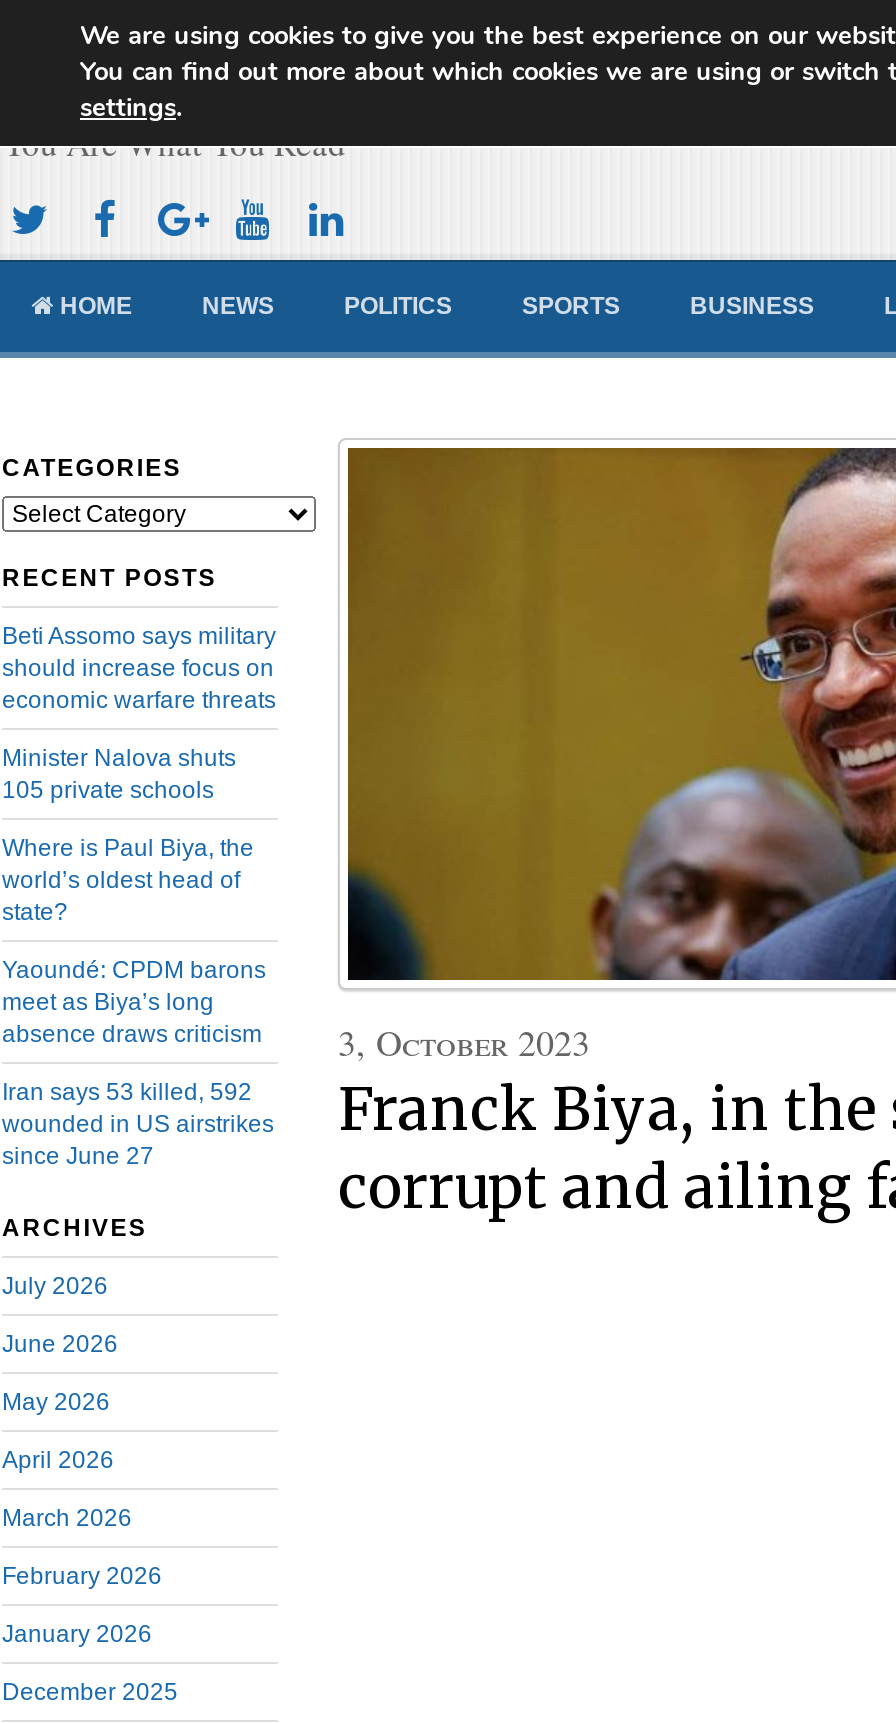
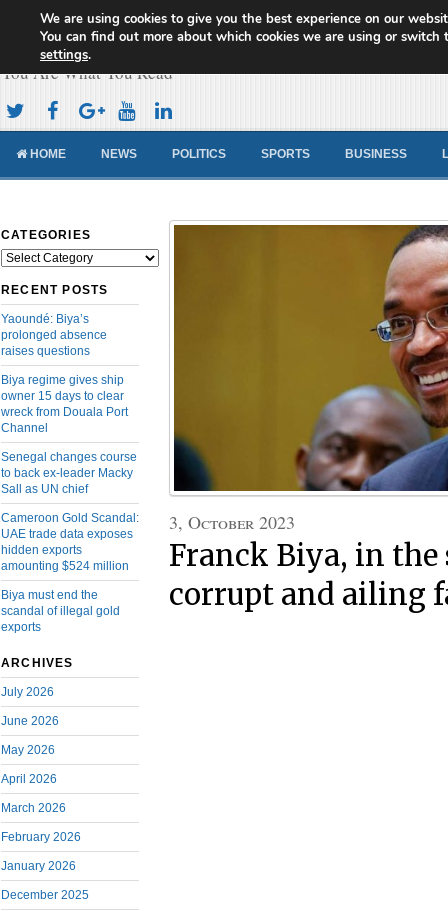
- Beti Assomo says military
- should increase focus on
- economic warfare threats
+ Yaoundé: Biya’s
+ prolonged absence
+ raises questions

- Minister Nalova shuts
- 105 private schools
+ Biya regime gives ship
+ owner 15 days to clear
+ wreck from Douala Port
+ Channel

- Where is Paul Biya, the
- world’s oldest head of
- state?
+ Senegal changes course
+ to back ex-leader Macky
+ Sall as UN chief

- Yaoundé: CPDM barons
- meet as Biya’s long
- absence draws criticism
+ Cameroon Gold Scandal:
+ UAE trade data exposes
+ hidden exports
+ amounting $524 million

- Iran says 53 killed, 592
- wounded in US airstrikes
- since June 27
+ Biya must end the
+ scandal of illegal gold
+ exports
